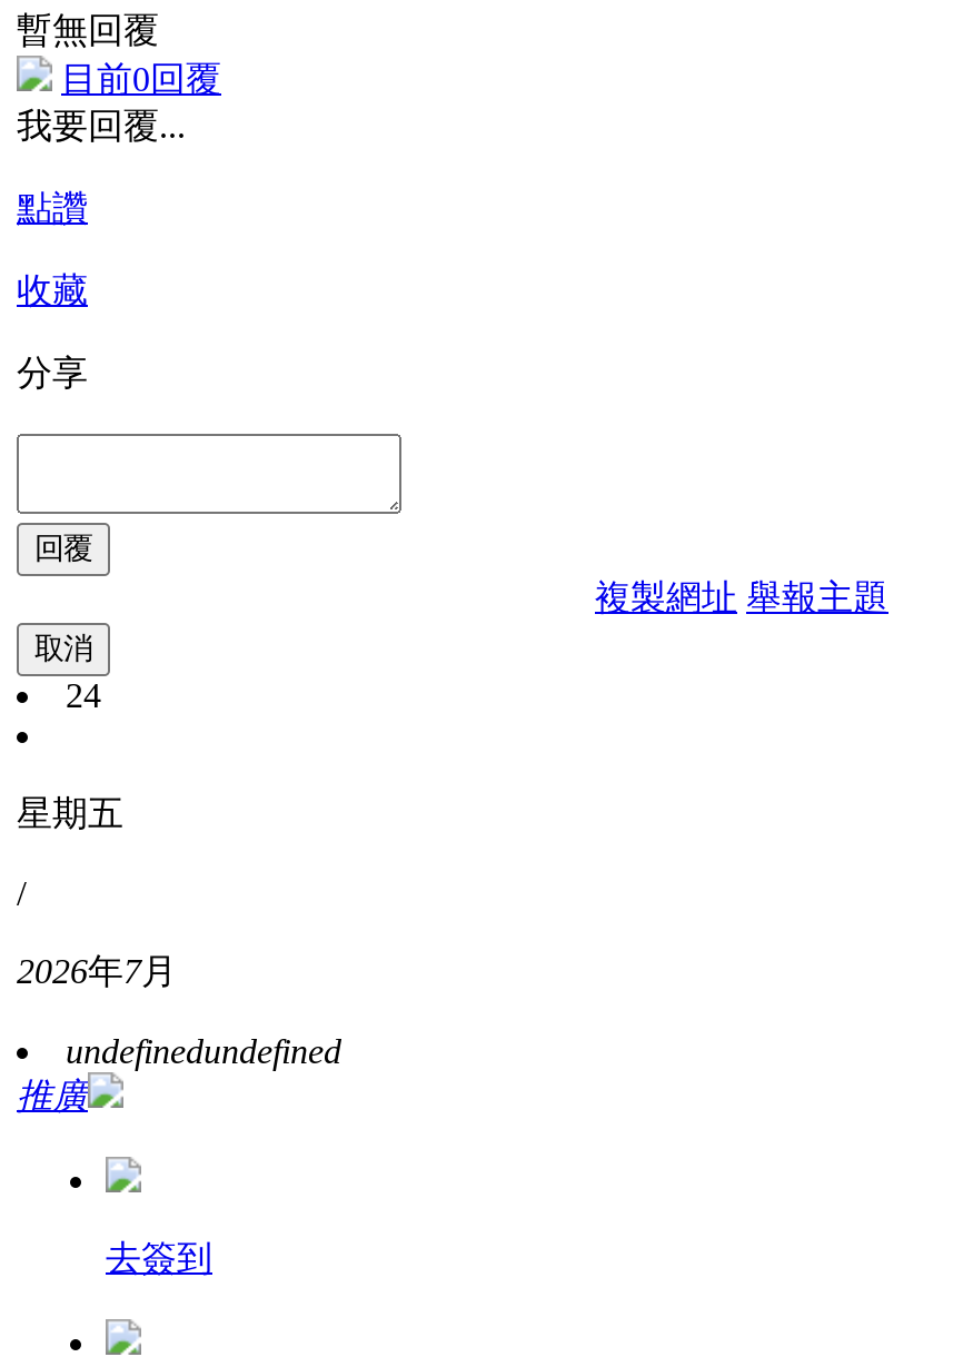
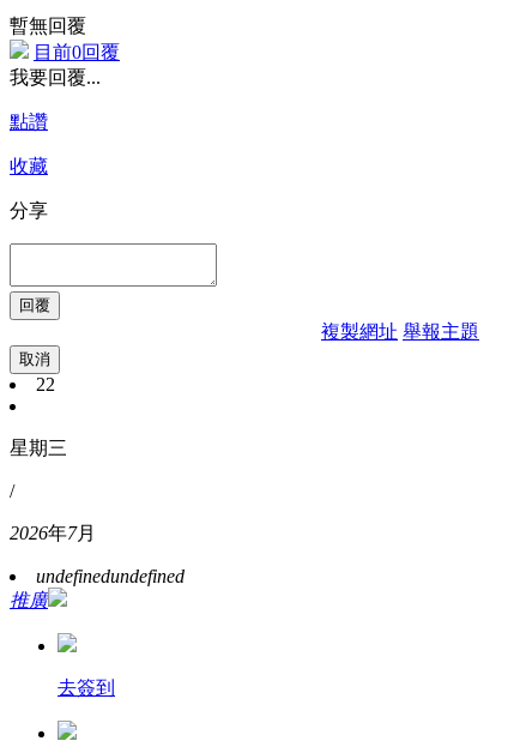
- 24
+ 22

- 星期五
+ 星期三
